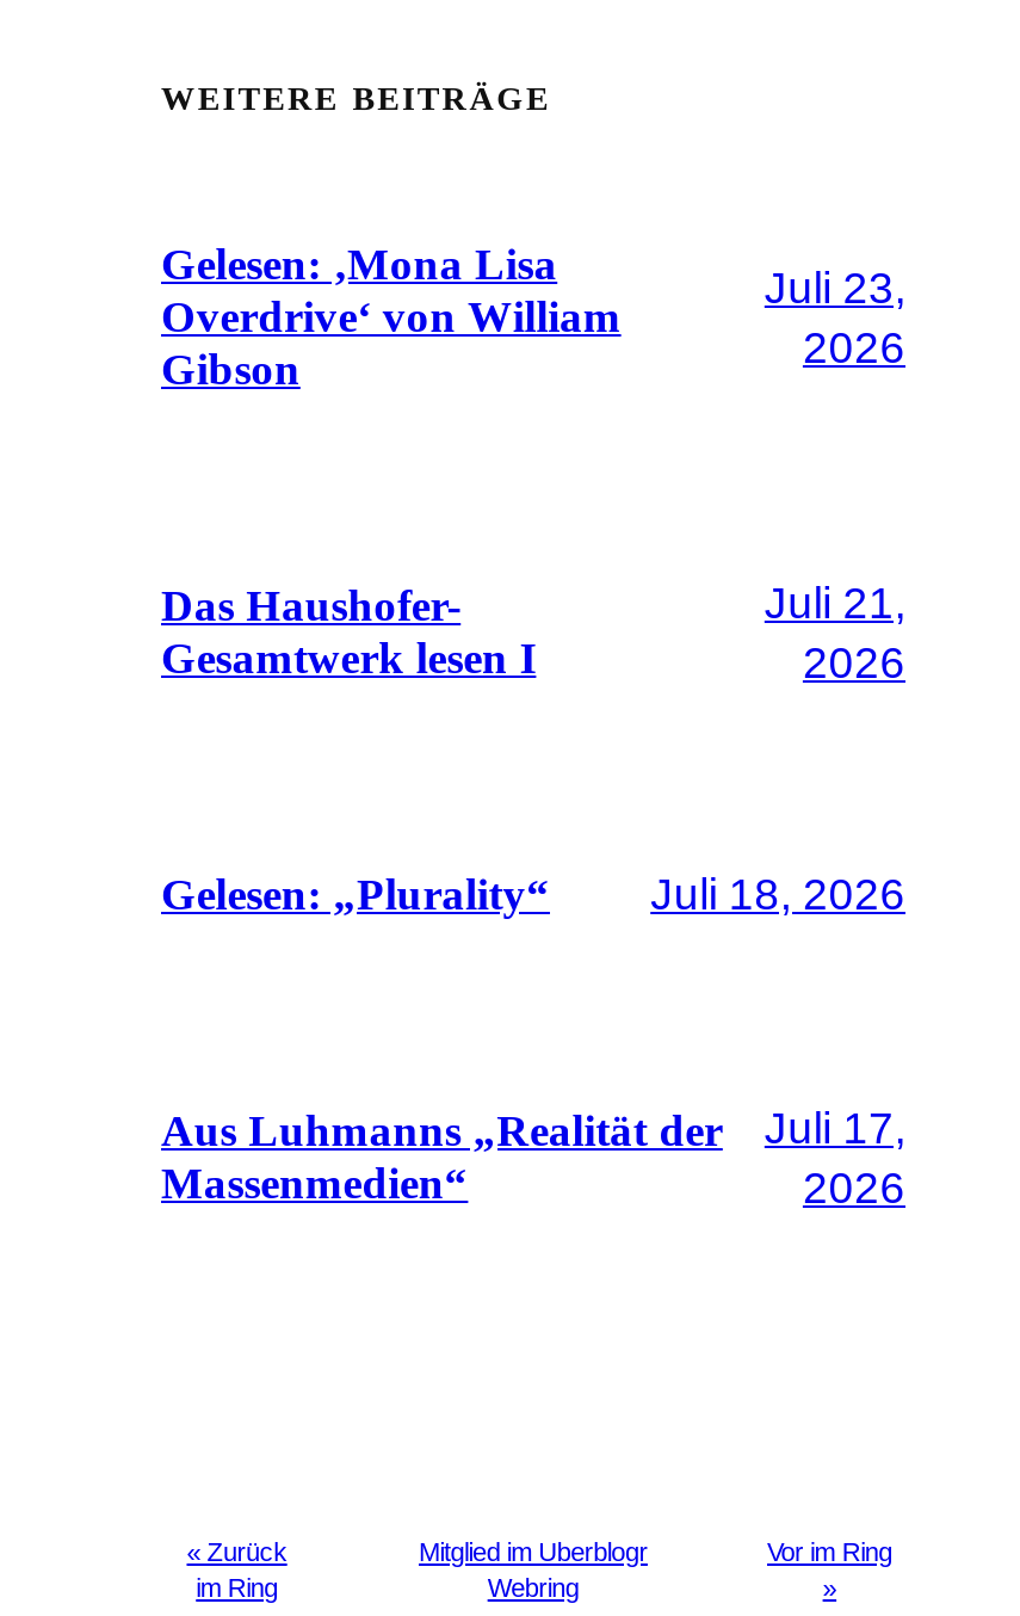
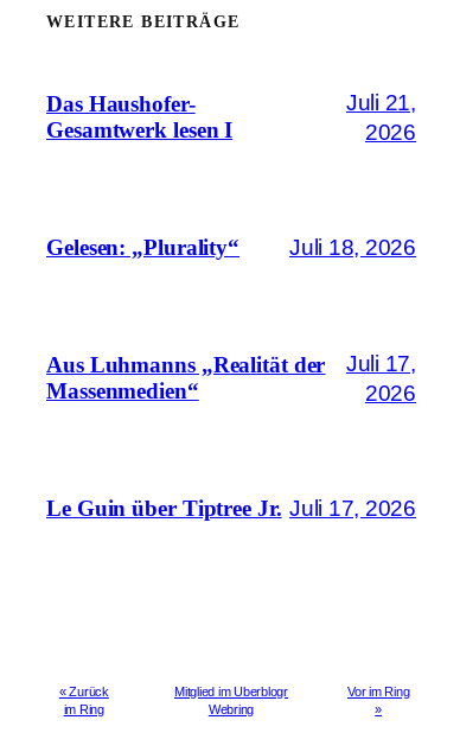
- Gelesen: ‚Mona Lisa
- Overdrive‘ von William
- Gibson

- Juli 23,
- 2026

moved up: Das Haushofer- | Gesamtwerk lesen I | Juli 21, | ... | Juli 17, | 2026

+ Le Guin über Tiptree Jr. Juli 17, 2026
